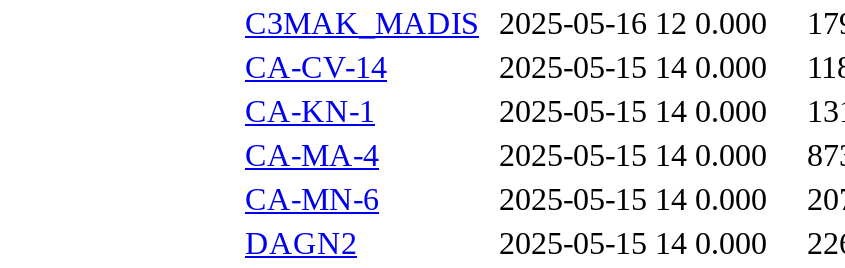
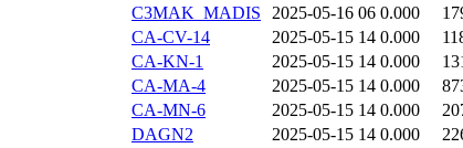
- C3MAK_MADIS 2025-05-16 12 0.000
+ C3MAK_MADIS 2025-05-16 06 0.000
